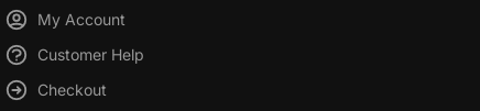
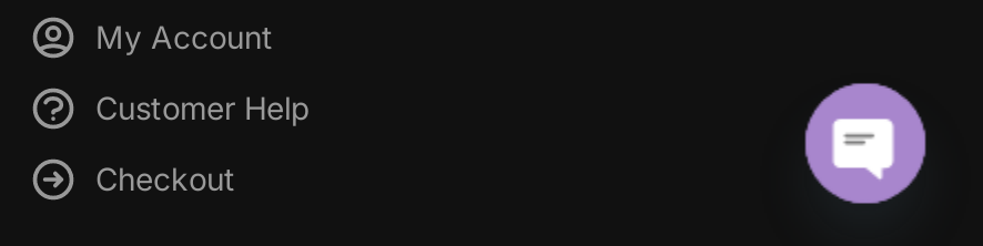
+ [image]
